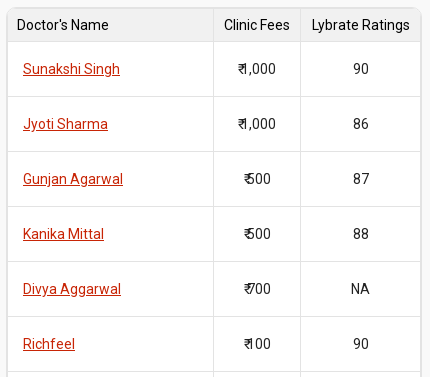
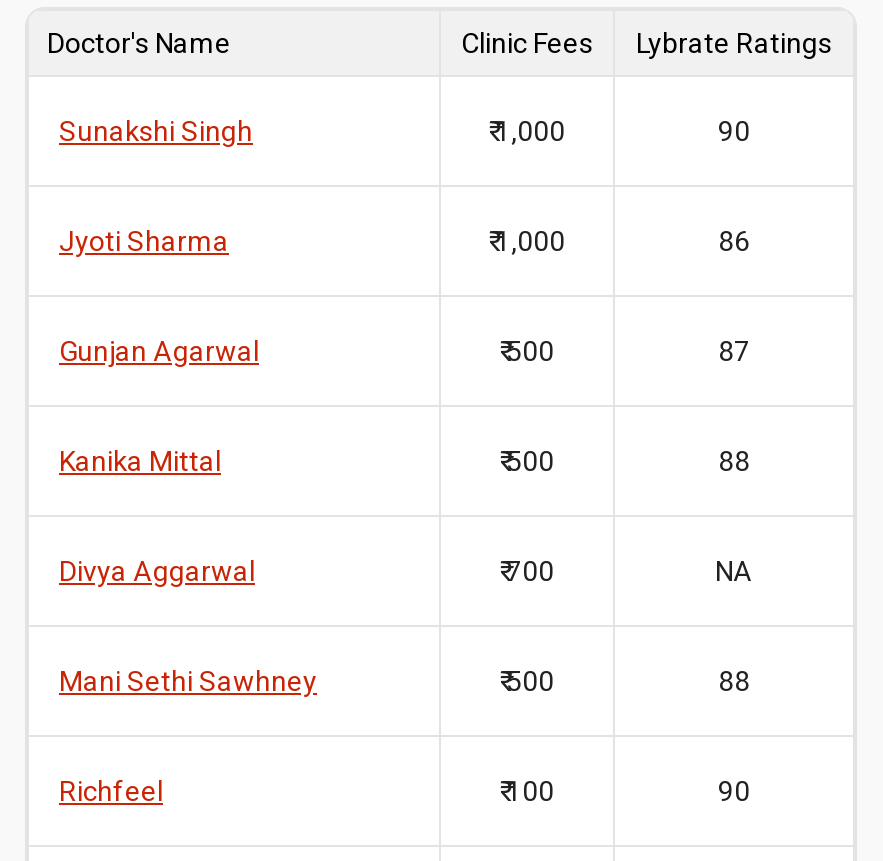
+ Mani Sethi Sawhney
+ ₹ 500
+ 88
